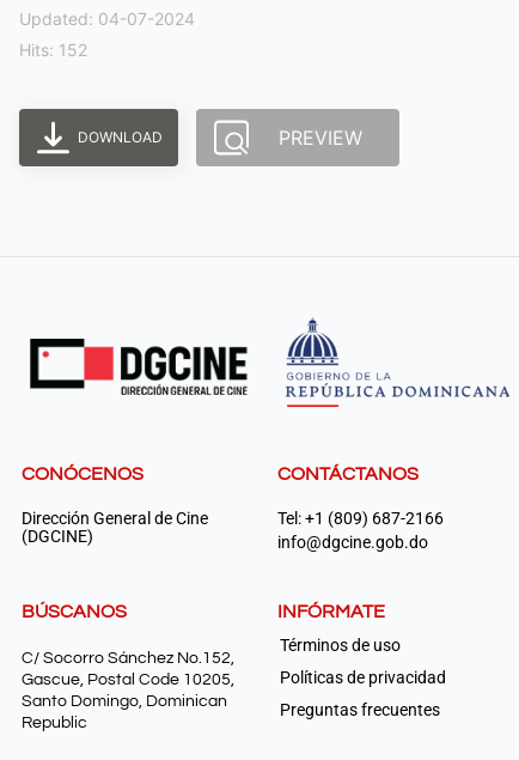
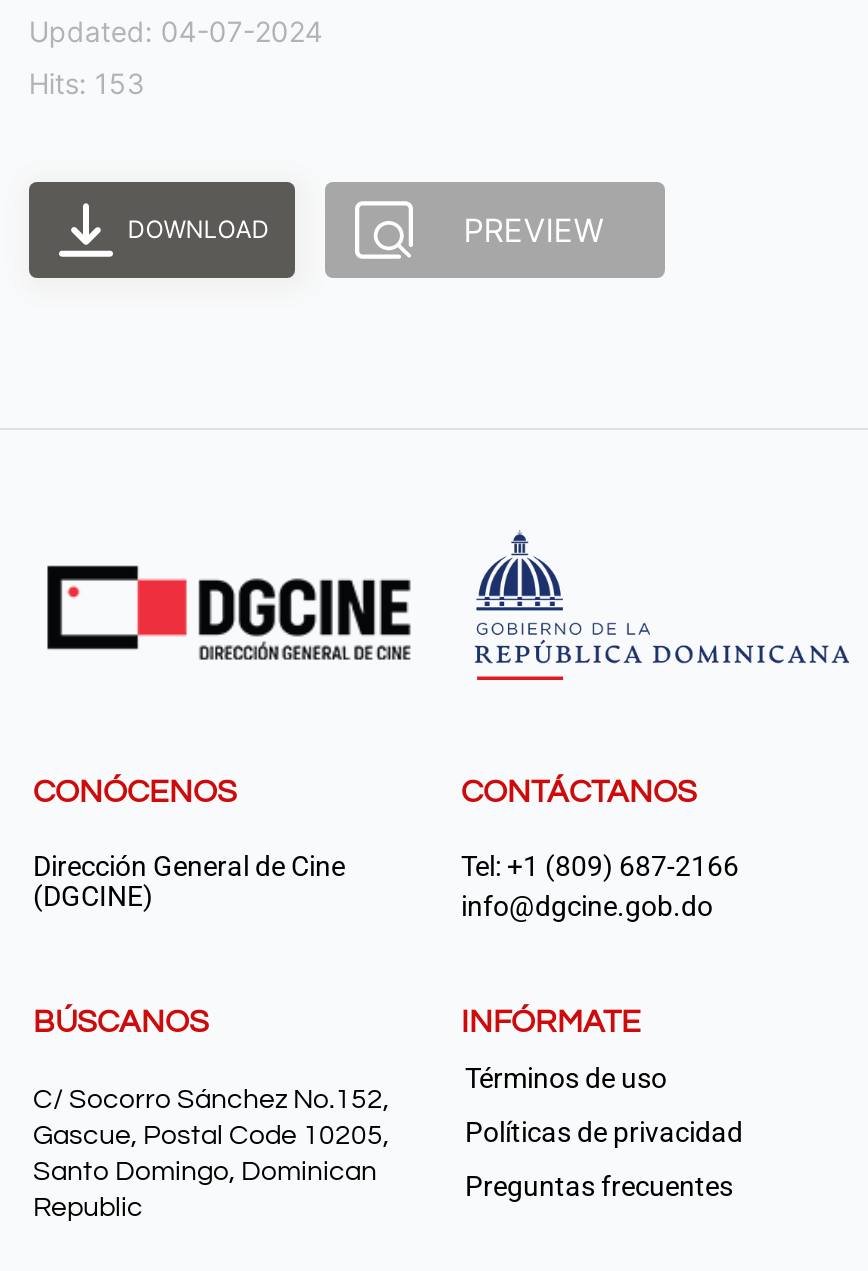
- Hits: 152
+ Hits: 153
